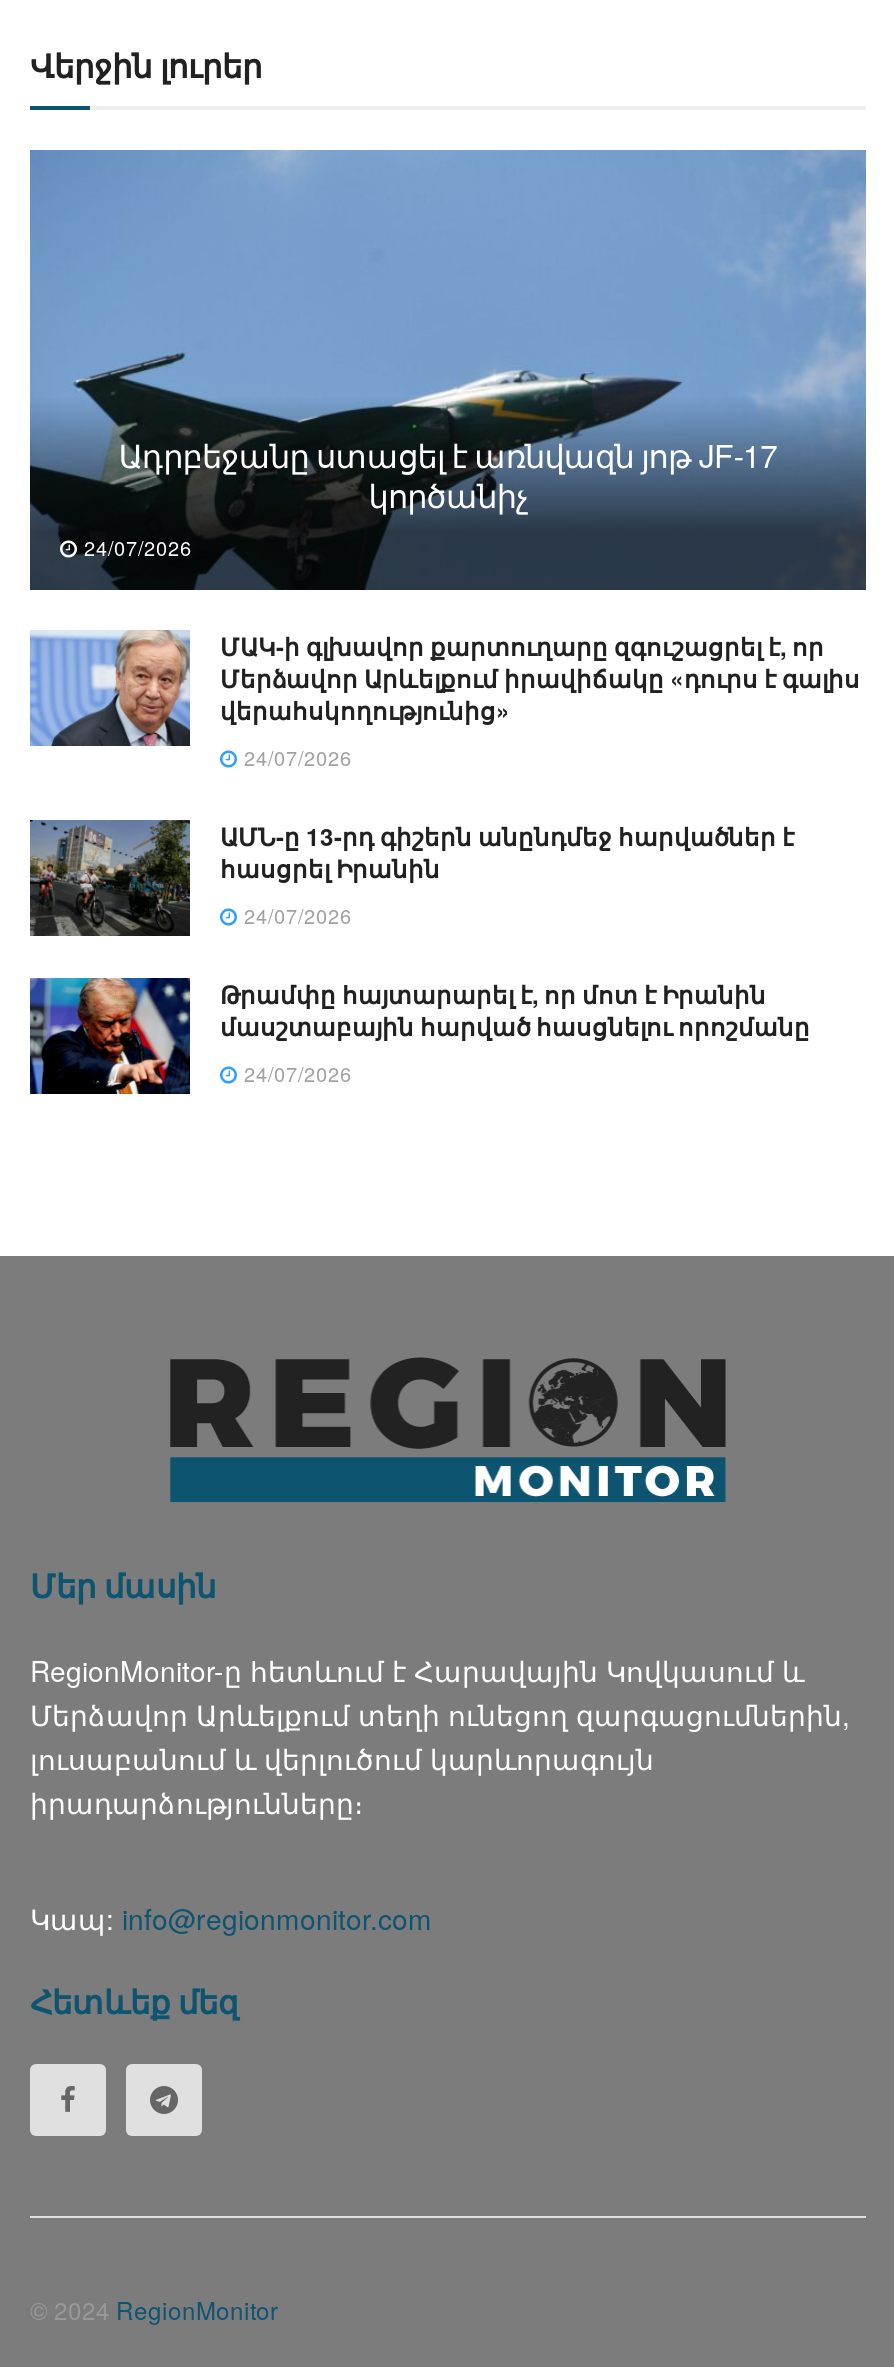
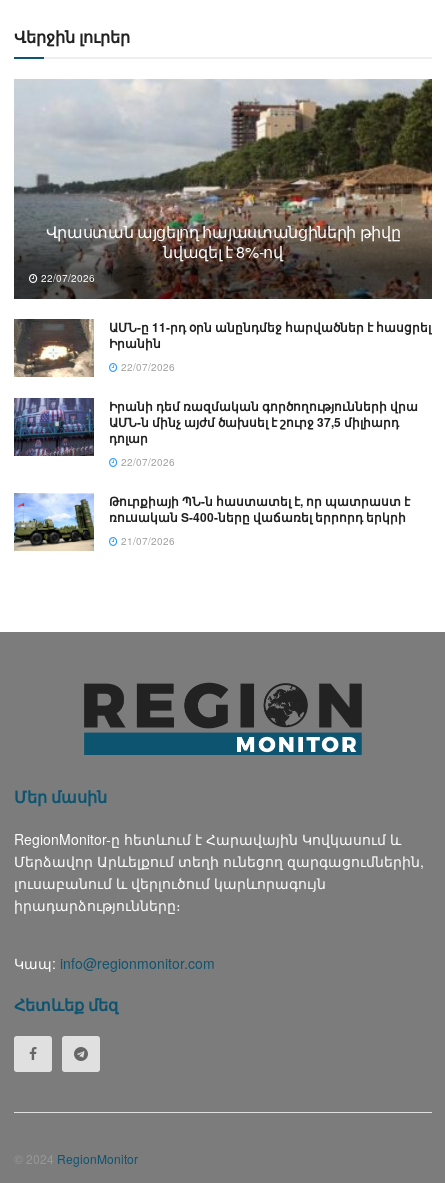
- [image]
- Ադրբեջանը ստացել է առնվազն յոթ JF-17
- կործանիչ
- 24/07/2026
+ [image]
+ Վրաստան այցելող հայաստանցիների թիվը
+ նվազել է 8%-ով
+ 22/07/2026

- [image]
- ՄԱԿ-ի գլխավոր քարտուղարը զգուշացրել է, որ
- Մերձավոր Արևելքում իրավիճակը «դուրս է գալիս
- վերահսկողությունից»
- 24/07/2026
+ [image]
+ ԱՄՆ-ը 11-րդ օրն անընդմեջ հարվածներ է հասցրել
+ Իրանին
+ 22/07/2026

- [image]
- ԱՄՆ-ը 13-րդ գիշերն անընդմեջ հարվածներ է
- հասցրել Իրանին
- 24/07/2026
+ [image]
+ Իրանի դեմ ռազմական գործողությունների վրա
+ ԱՄՆ-ն մինչ այժմ ծախսել է շուրջ 37,5 միլիարդ
+ դոլար
+ 22/07/2026

- [image]
- Թրամփը հայտարարել է, որ մոտ է Իրանին
- մասշտաբային հարված հասցնելու որոշմանը
- 24/07/2026
+ [image]
+ Թուրքիայի ՊՆ-ն հաստատել է, որ պատրաստ է
+ ռուսական S-400-ները վաճառել երրորդ երկրի
+ 21/07/2026
